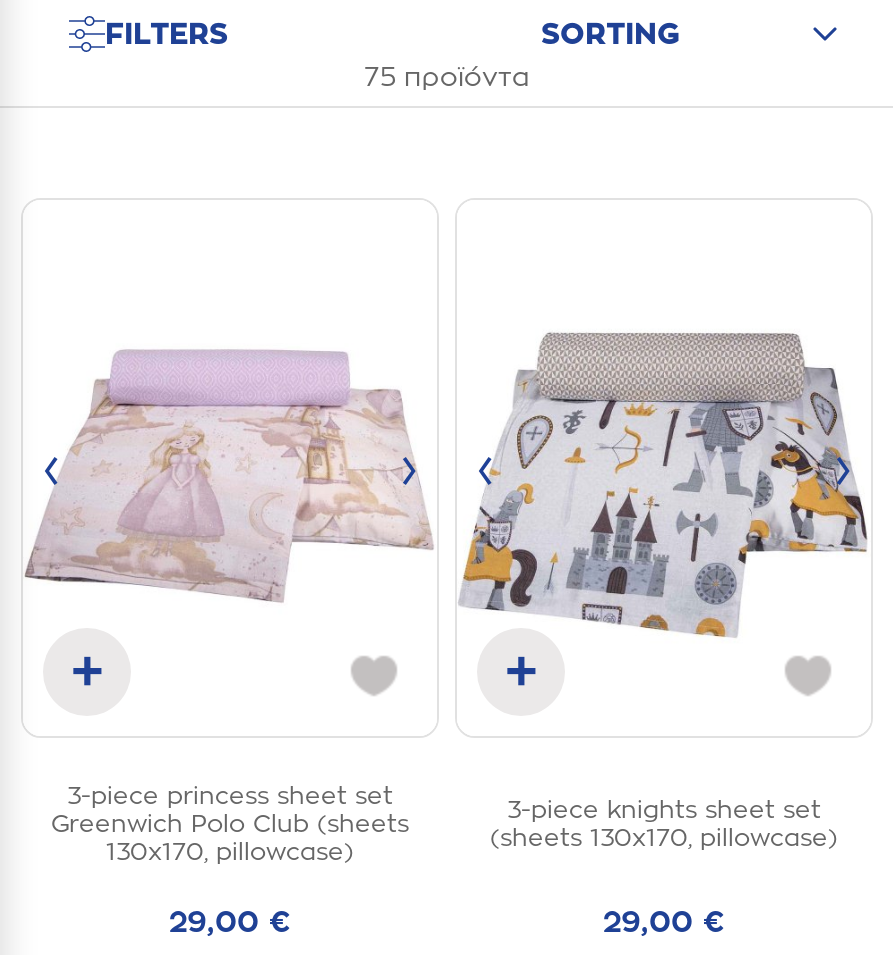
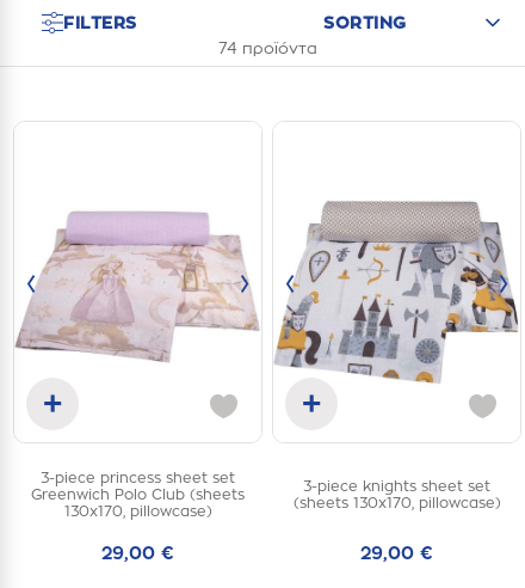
- 75 προϊόντα
+ 74 προϊόντα
